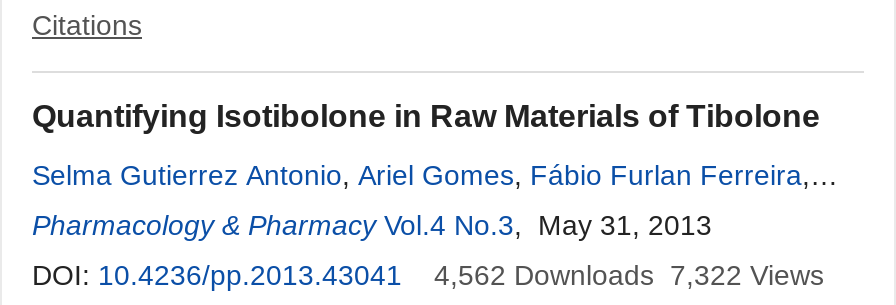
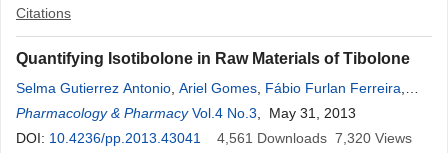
- 4,562 Downloads 7,322 Views
+ 4,561 Downloads 7,320 Views
